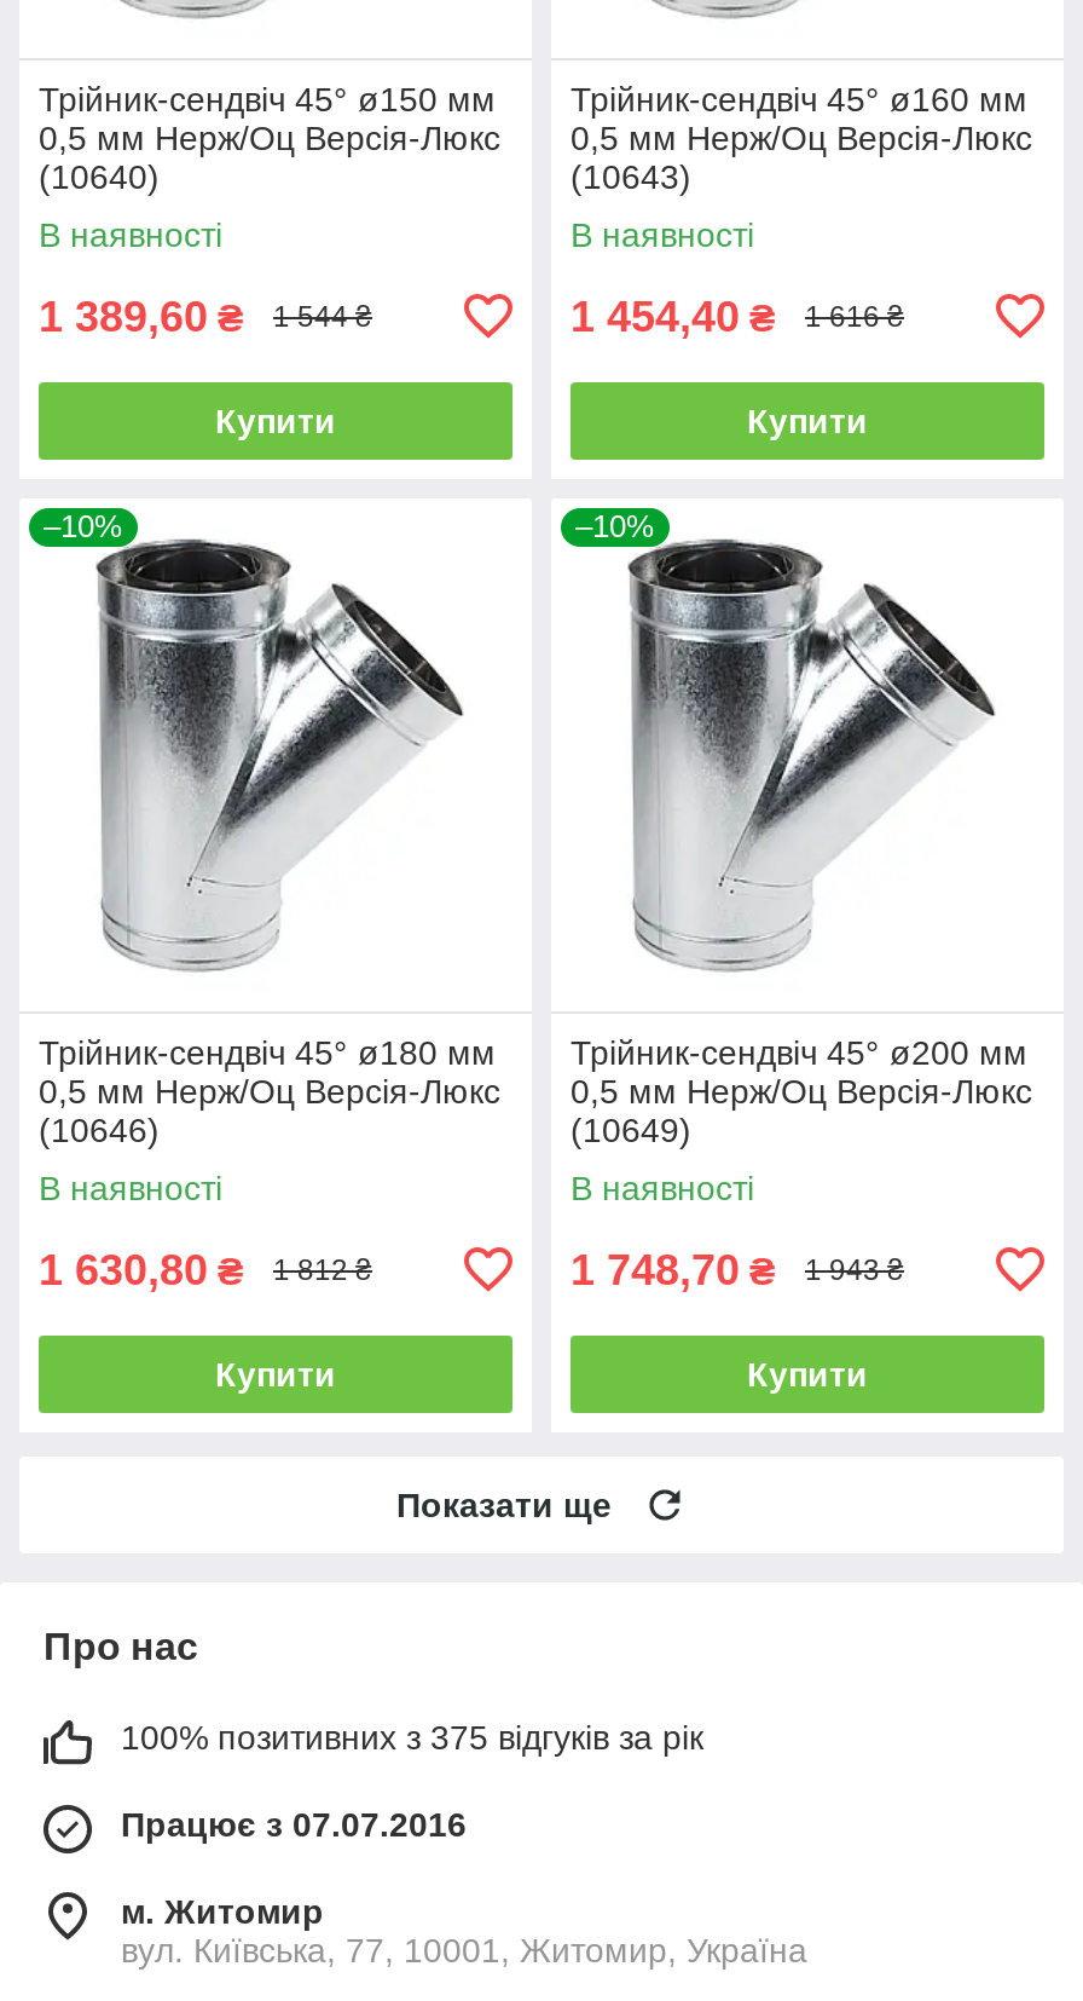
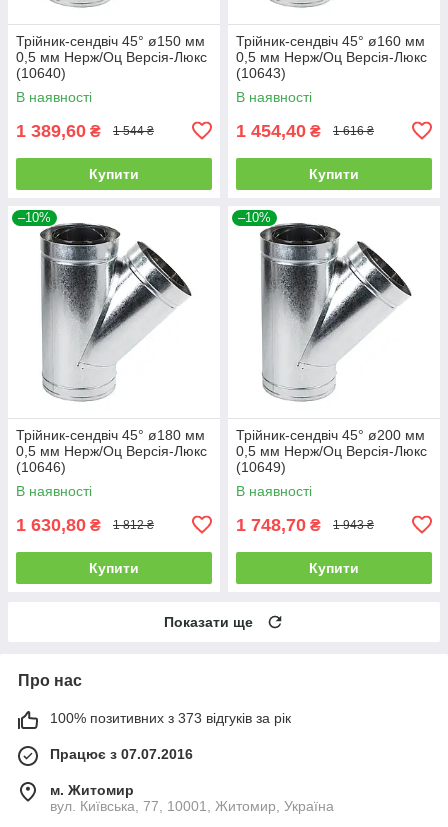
- 100% позитивних з 375 відгуків за рік
+ 100% позитивних з 373 відгуків за рік
